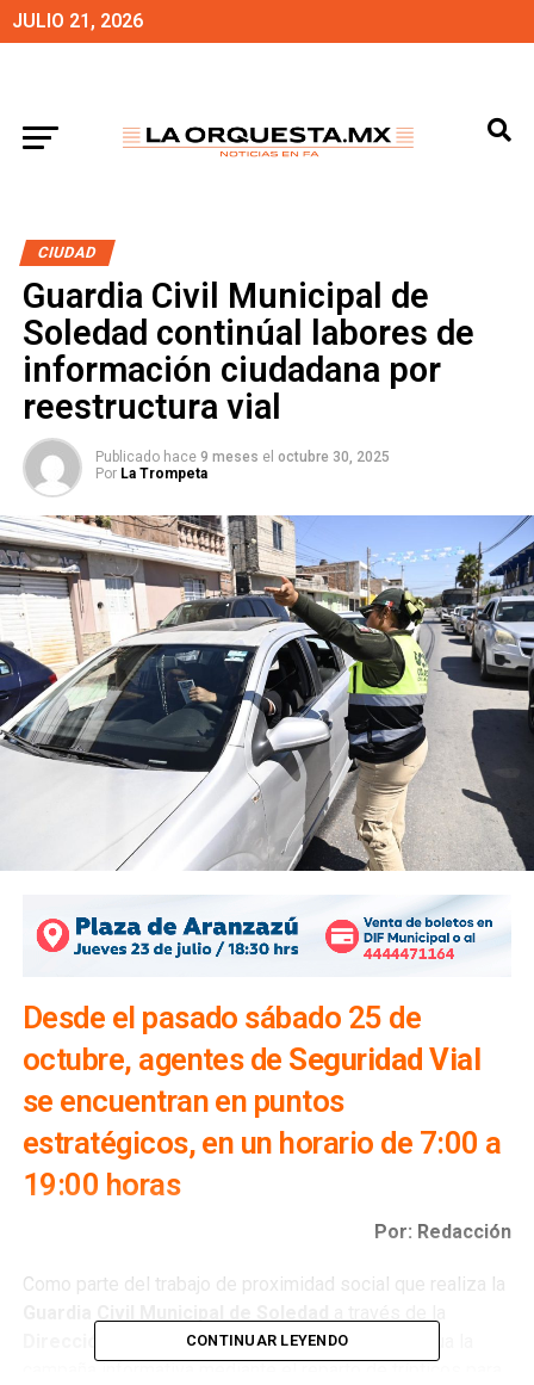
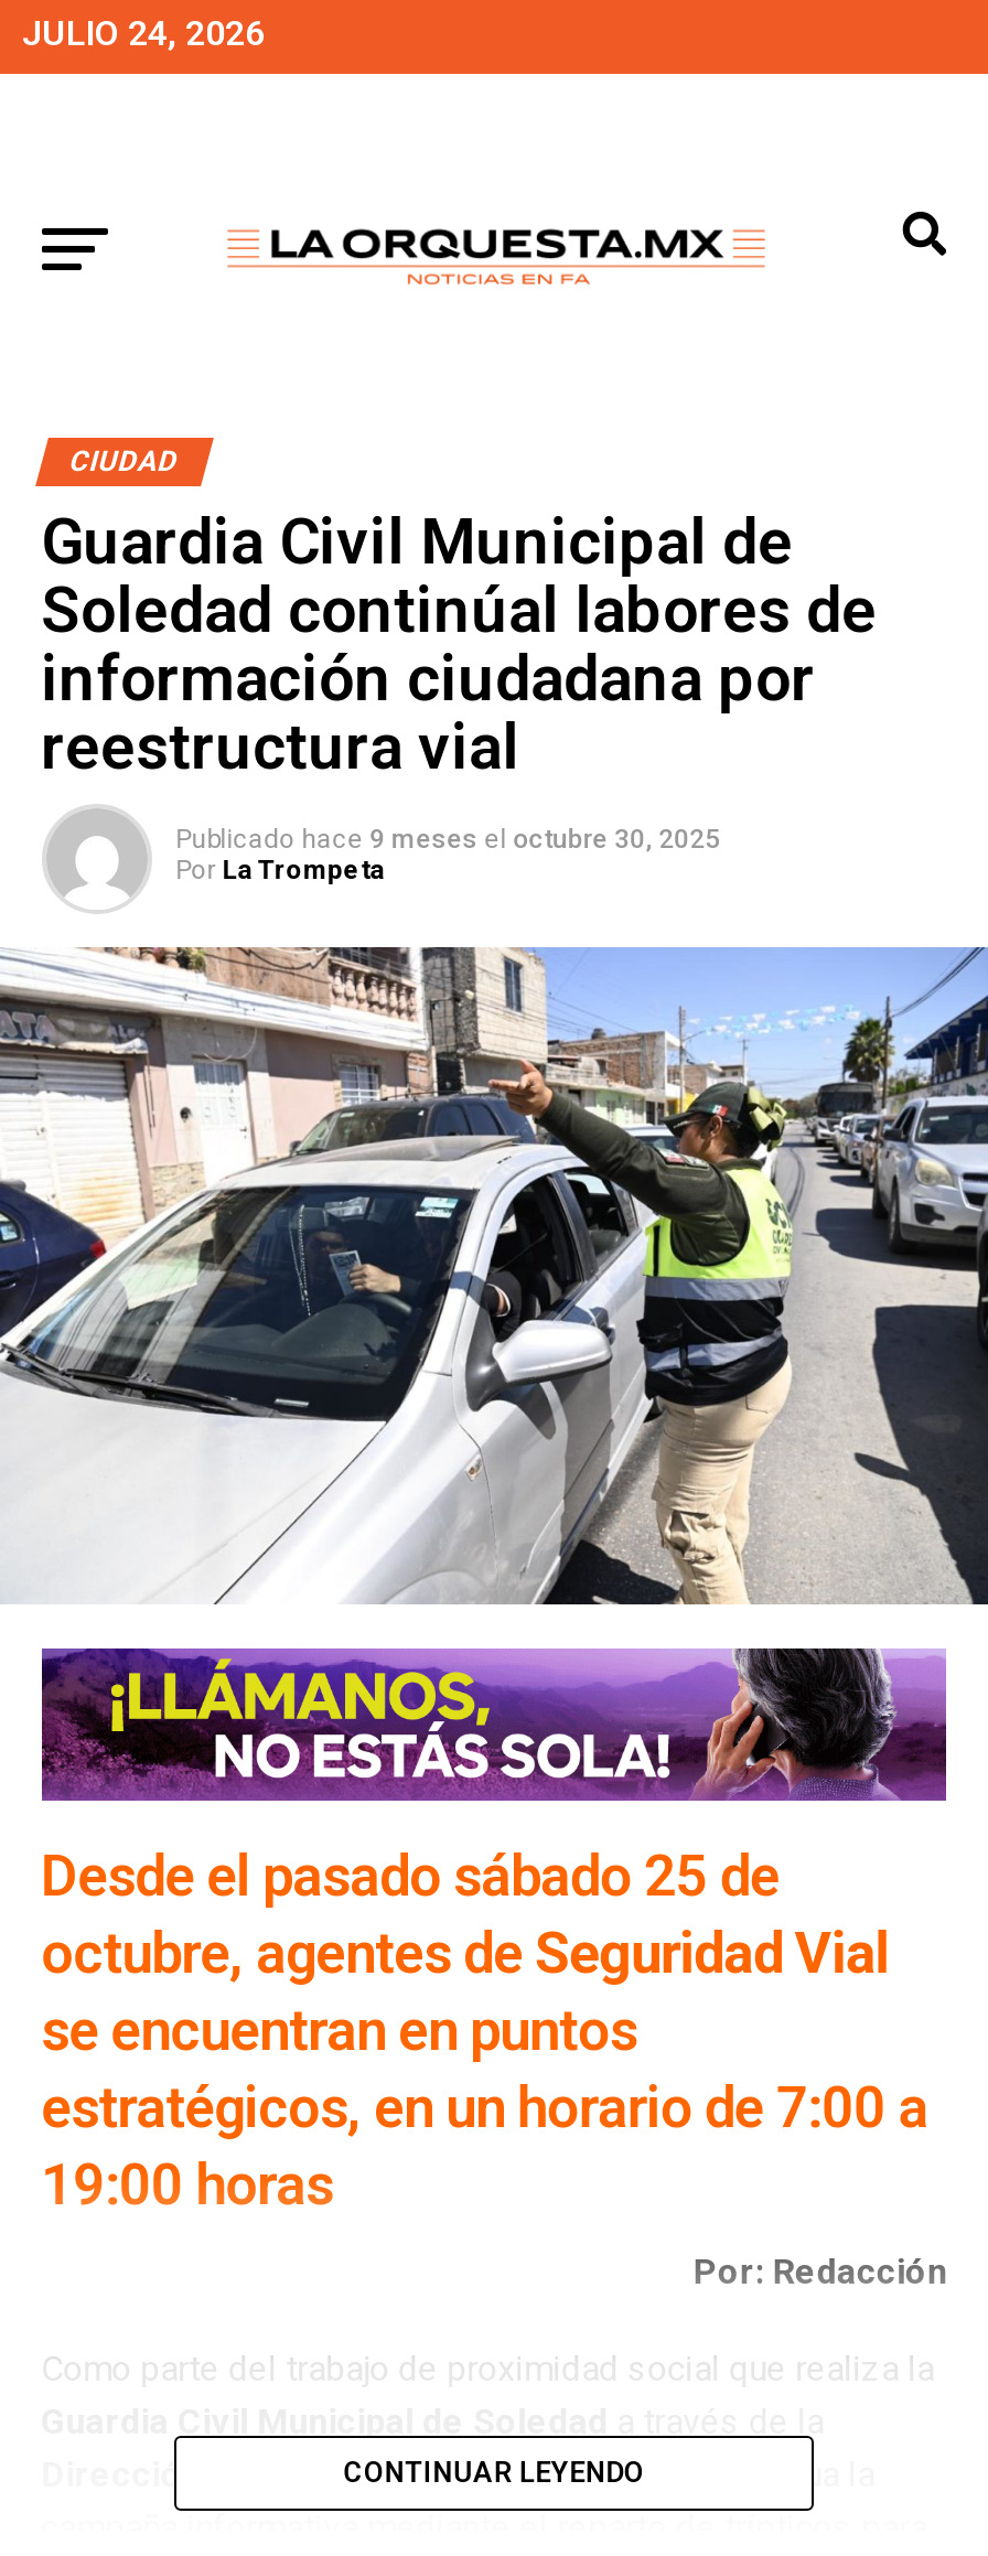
- JULIO 21, 2026
+ JULIO 24, 2026

- [image]
+ [image]
